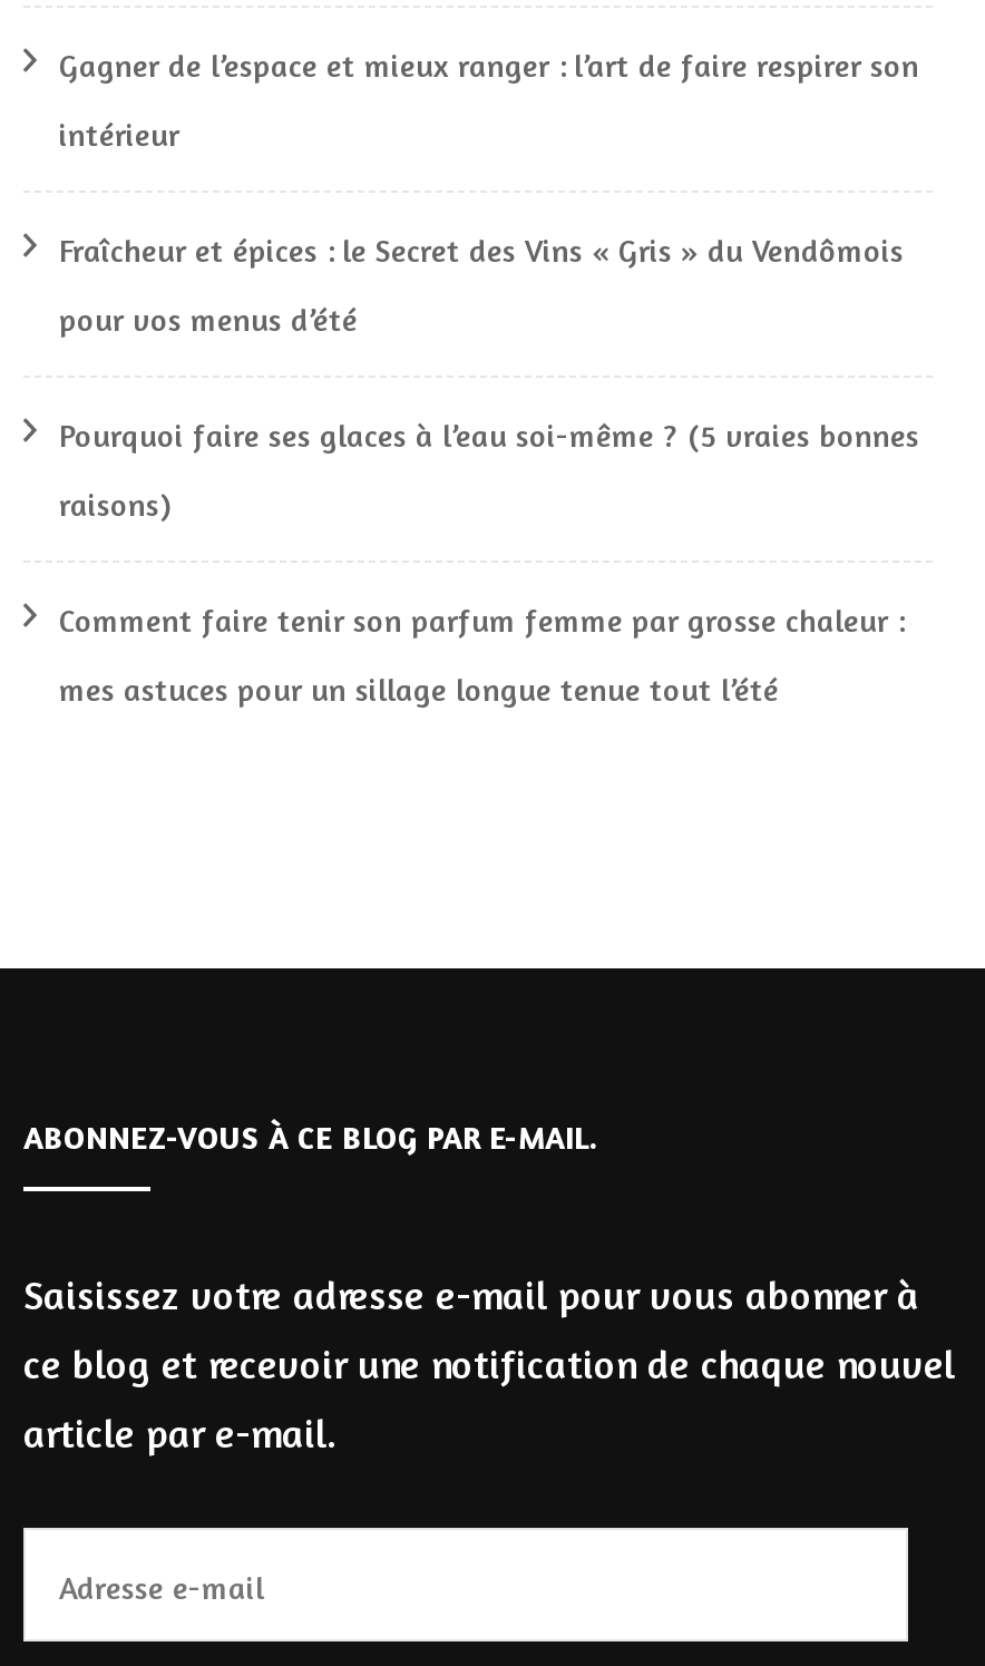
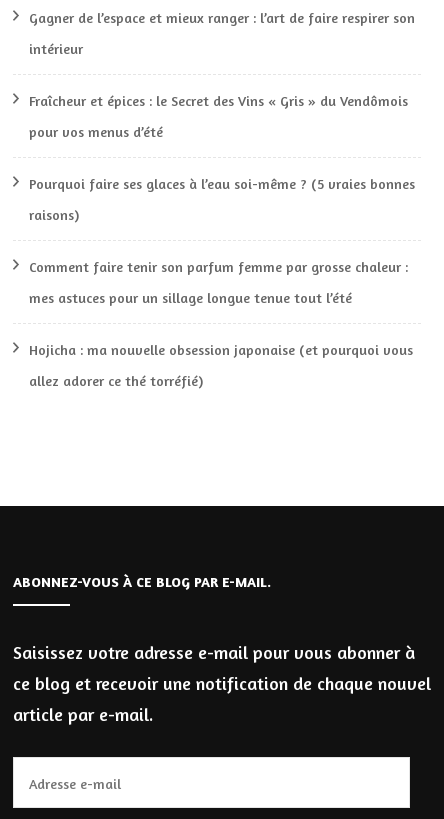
+ Hojicha : ma nouvelle obsession japonaise (et pourquoi vous
+ allez adorer ce thé torréfié)
